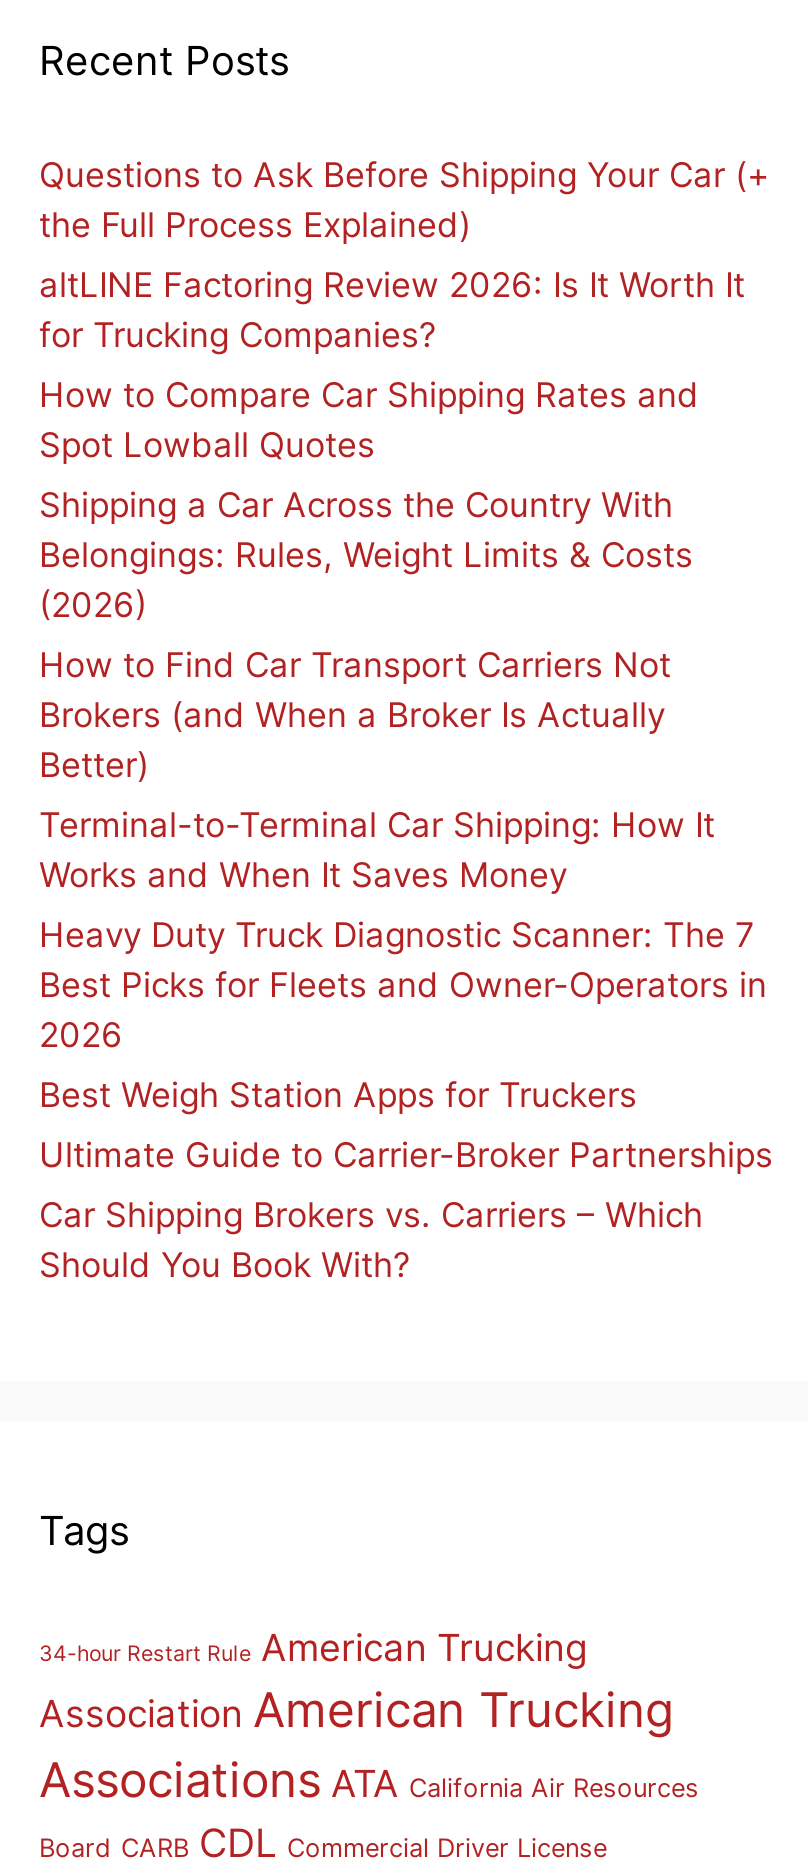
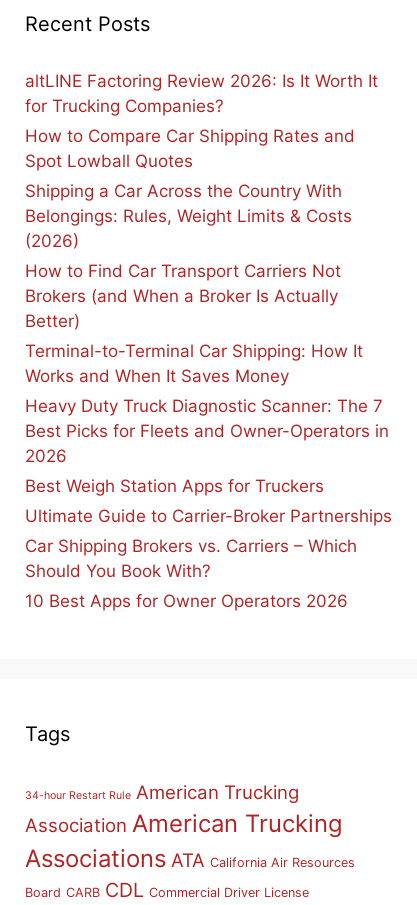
- Questions to Ask Before Shipping Your Car (+
- the Full Process Explained)

moved up: altLINE Factoring Review 2026: Is It Worth It | for Trucking Companies? | How to Compare Car Shipping Rates and | ... | Car Shipping Brokers vs. Carriers – Which | Should You Book With?

+ 10 Best Apps for Owner Operators 2026
